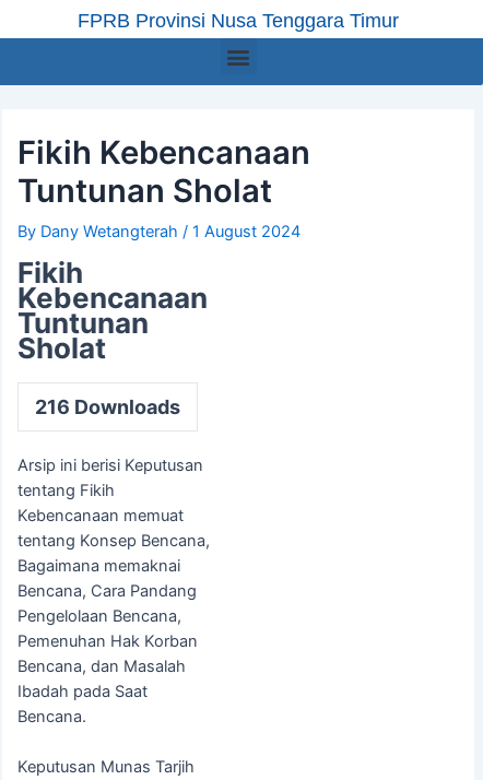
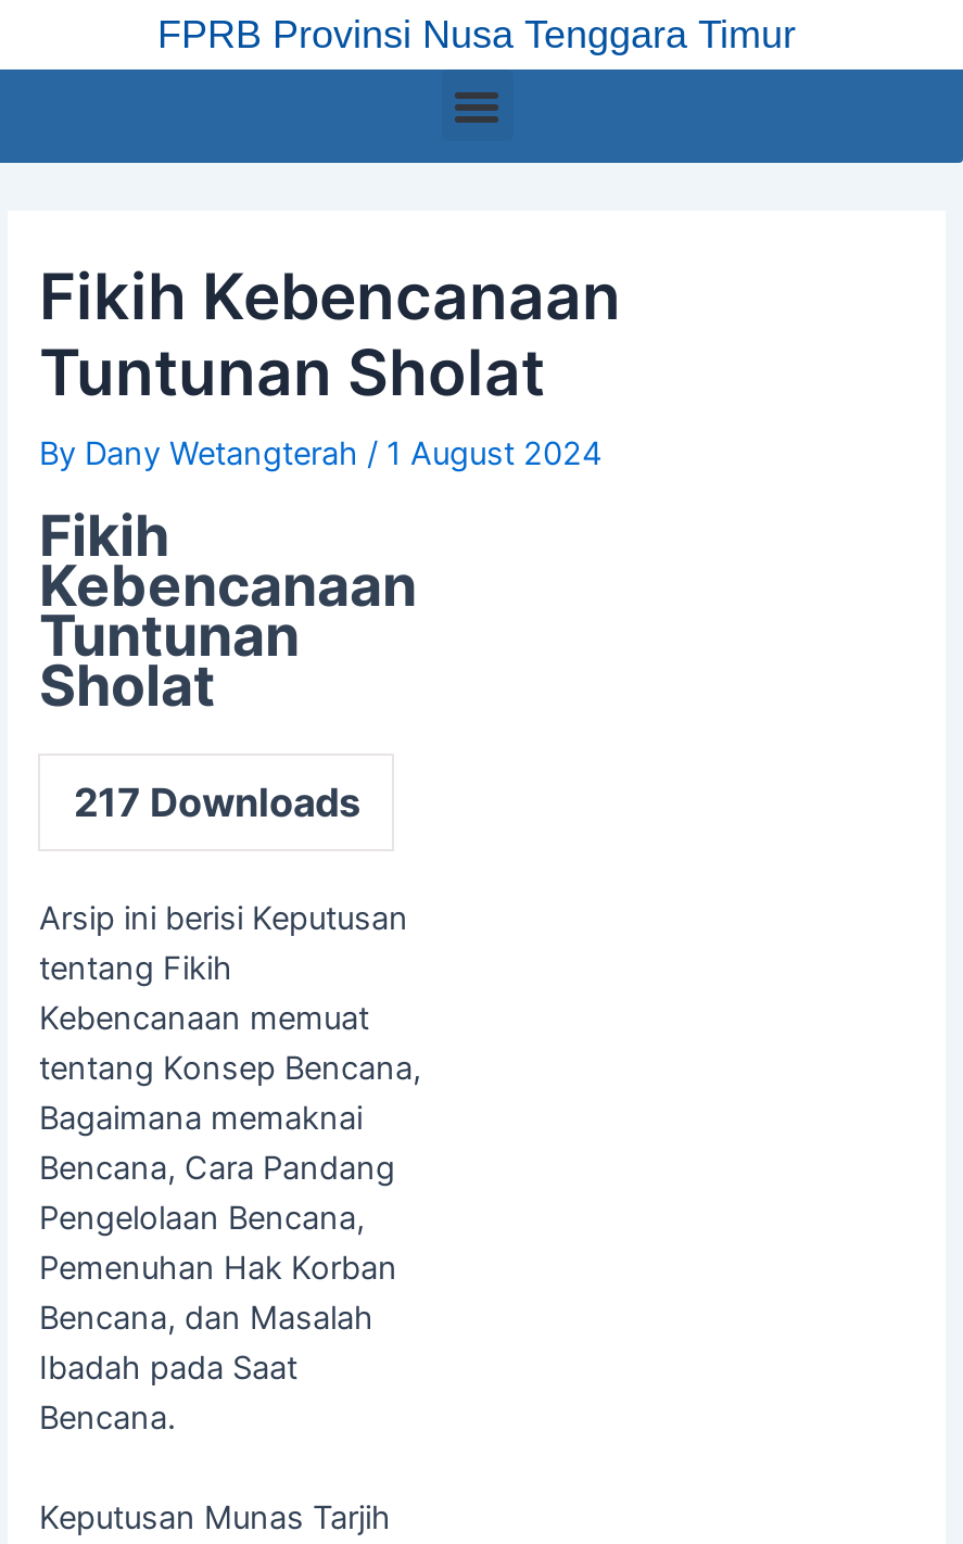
- 216 Downloads
+ 217 Downloads
